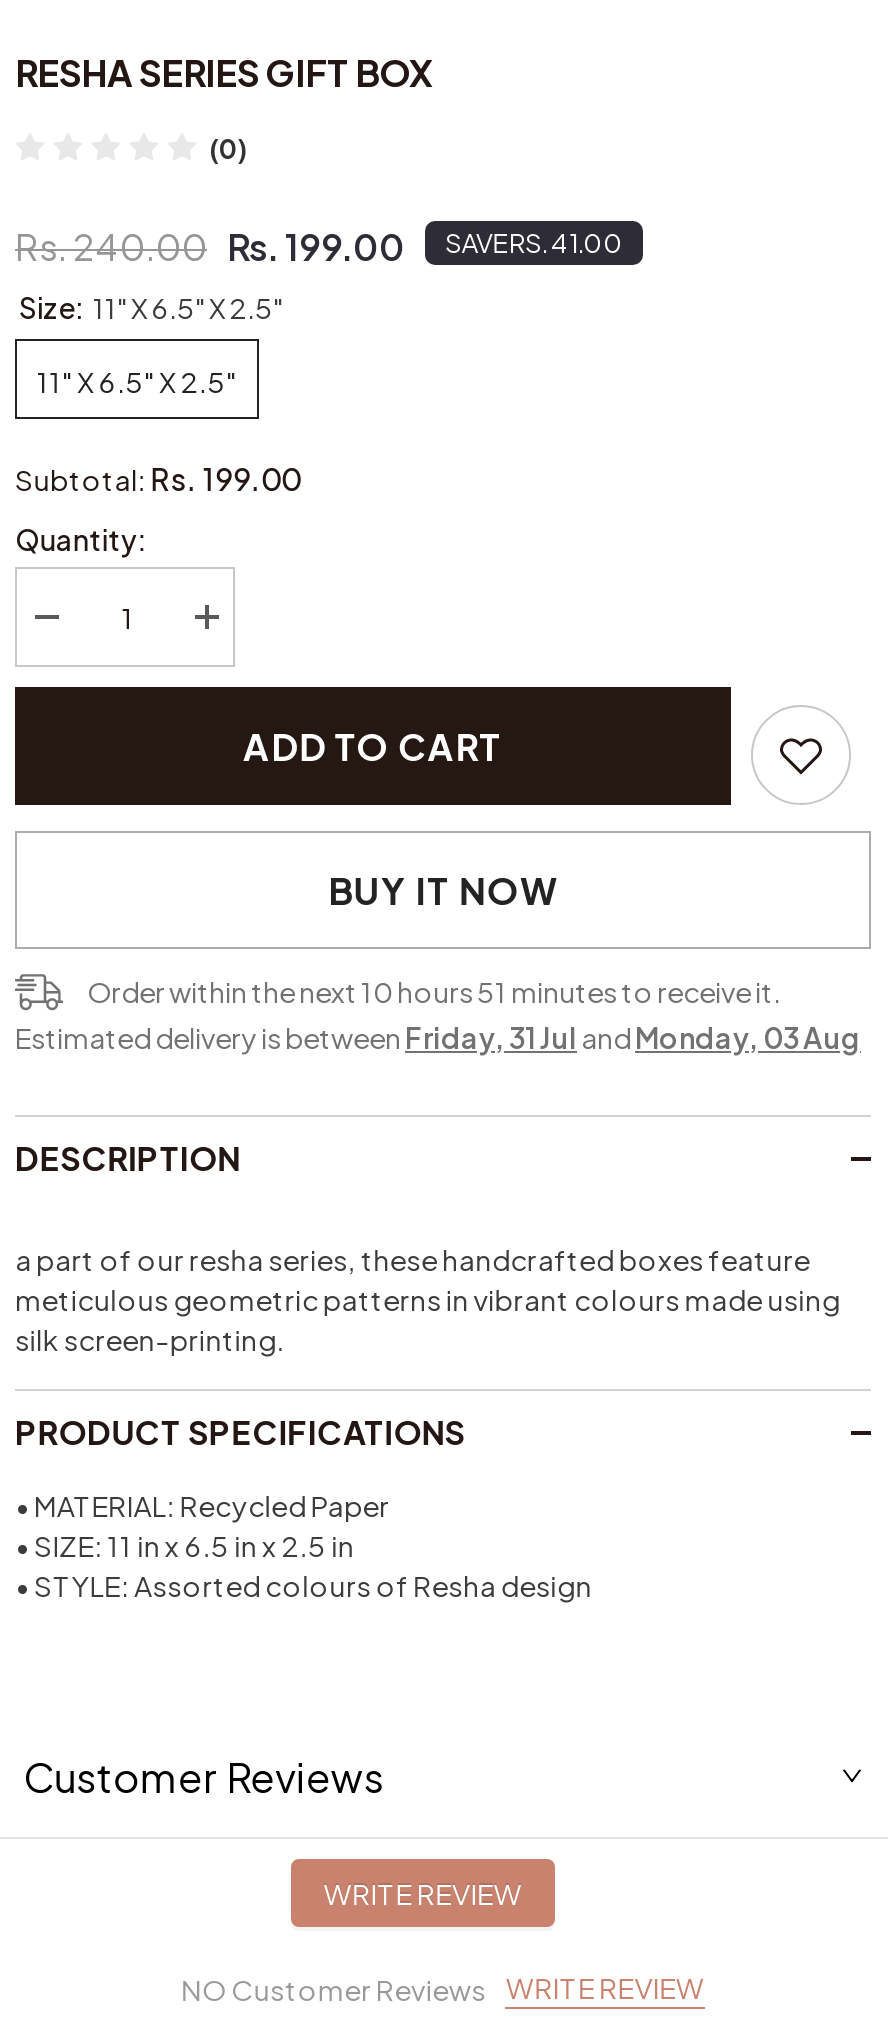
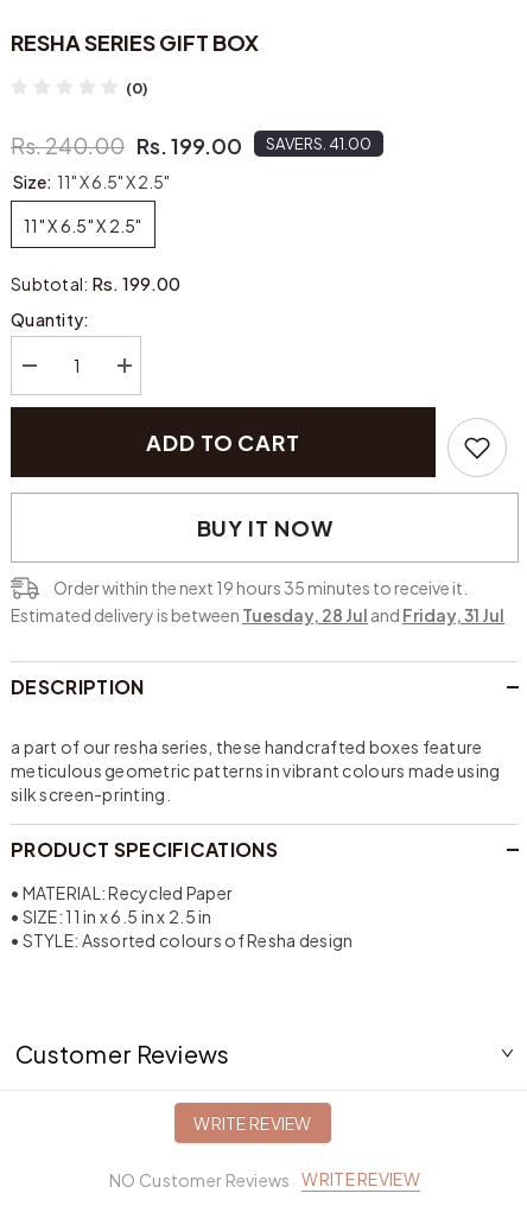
- Order within the next 10 hours51 minutesto receive it.
+ Order within the next 19 hours35 minutesto receive it.

- Estimated delivery is between Friday, 31 Jul and Monday, 03 Aug
+ Estimated delivery is between Tuesday, 28 Jul and Friday, 31 Jul
